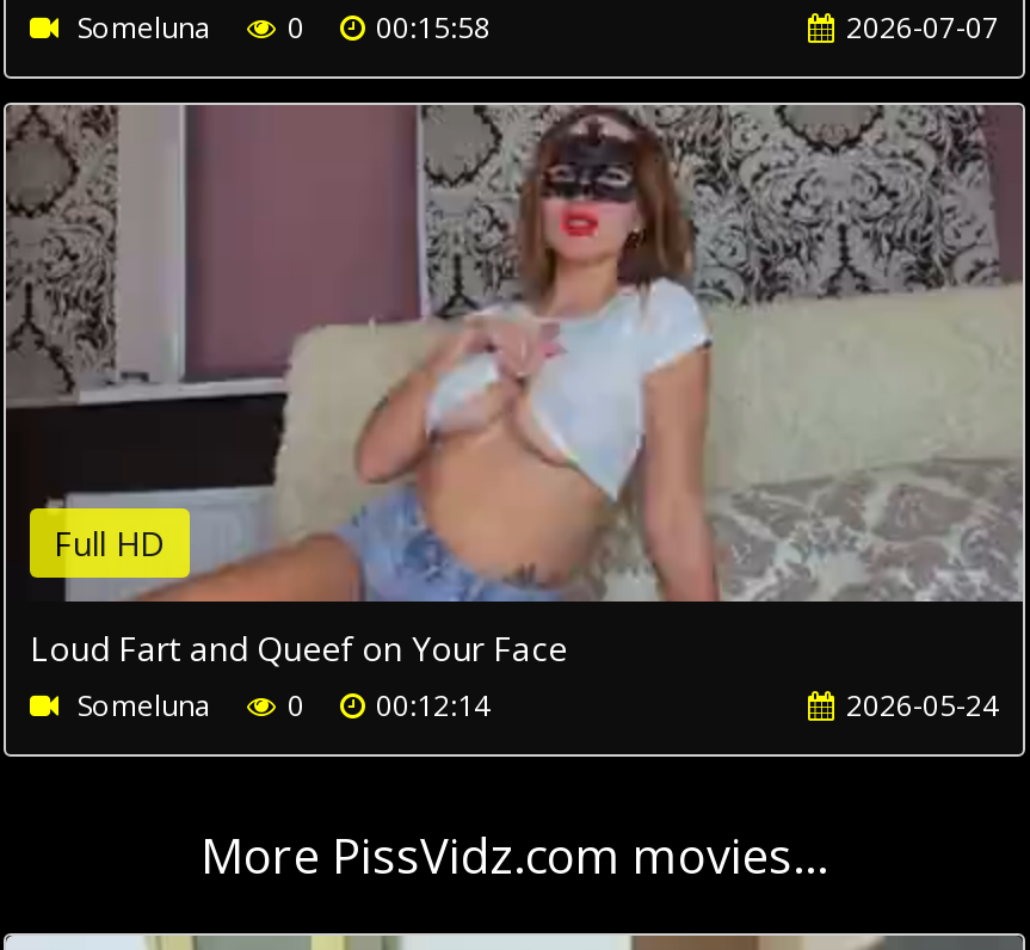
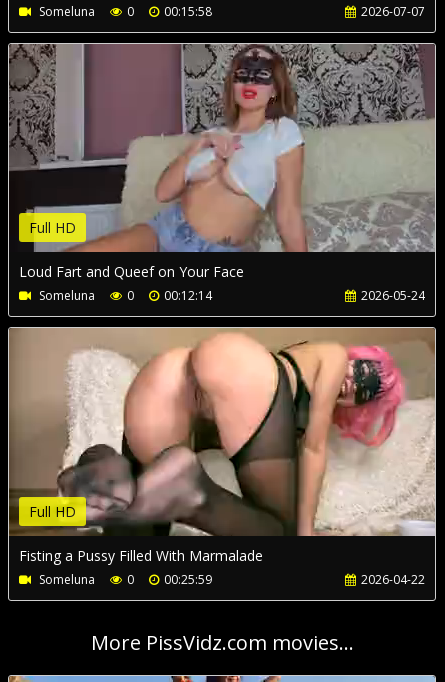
+ [image]
+ Full HD
+ Fisting a Pussy Filled With Marmalade
+ Someluna
+ 0
+ 00:25:59
+ 2026-04-22
